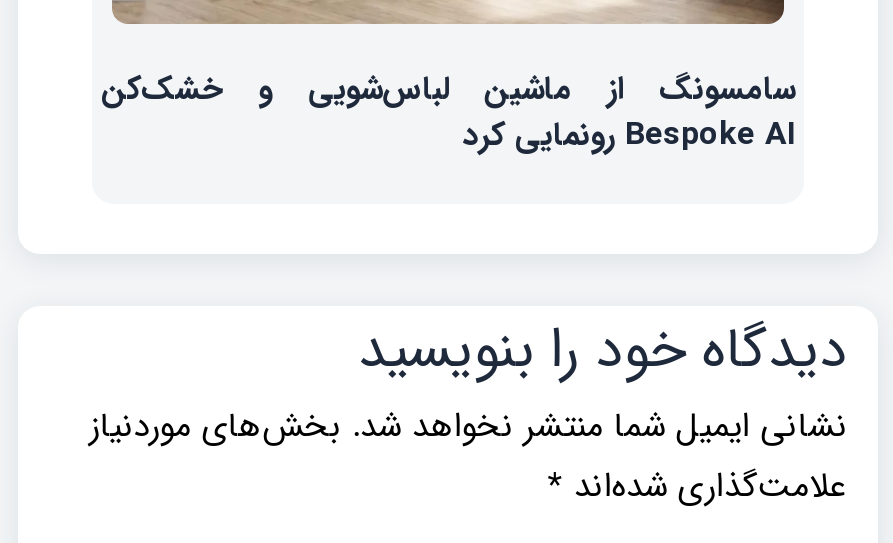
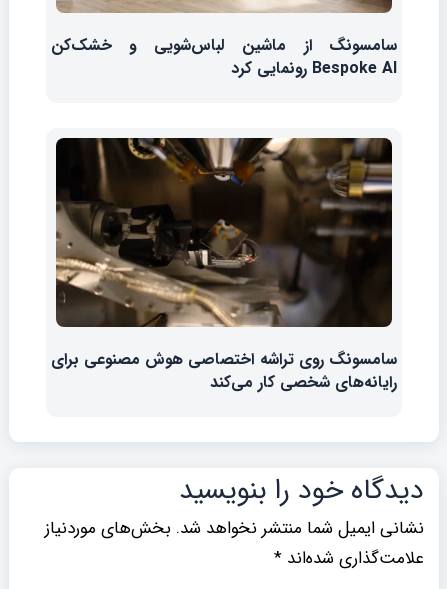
+ [image]
+ سامسونگ روی تراشه اختصاصی هوش مصنوعی برای
+ رایانه‌های شخصی کار می‌کند
